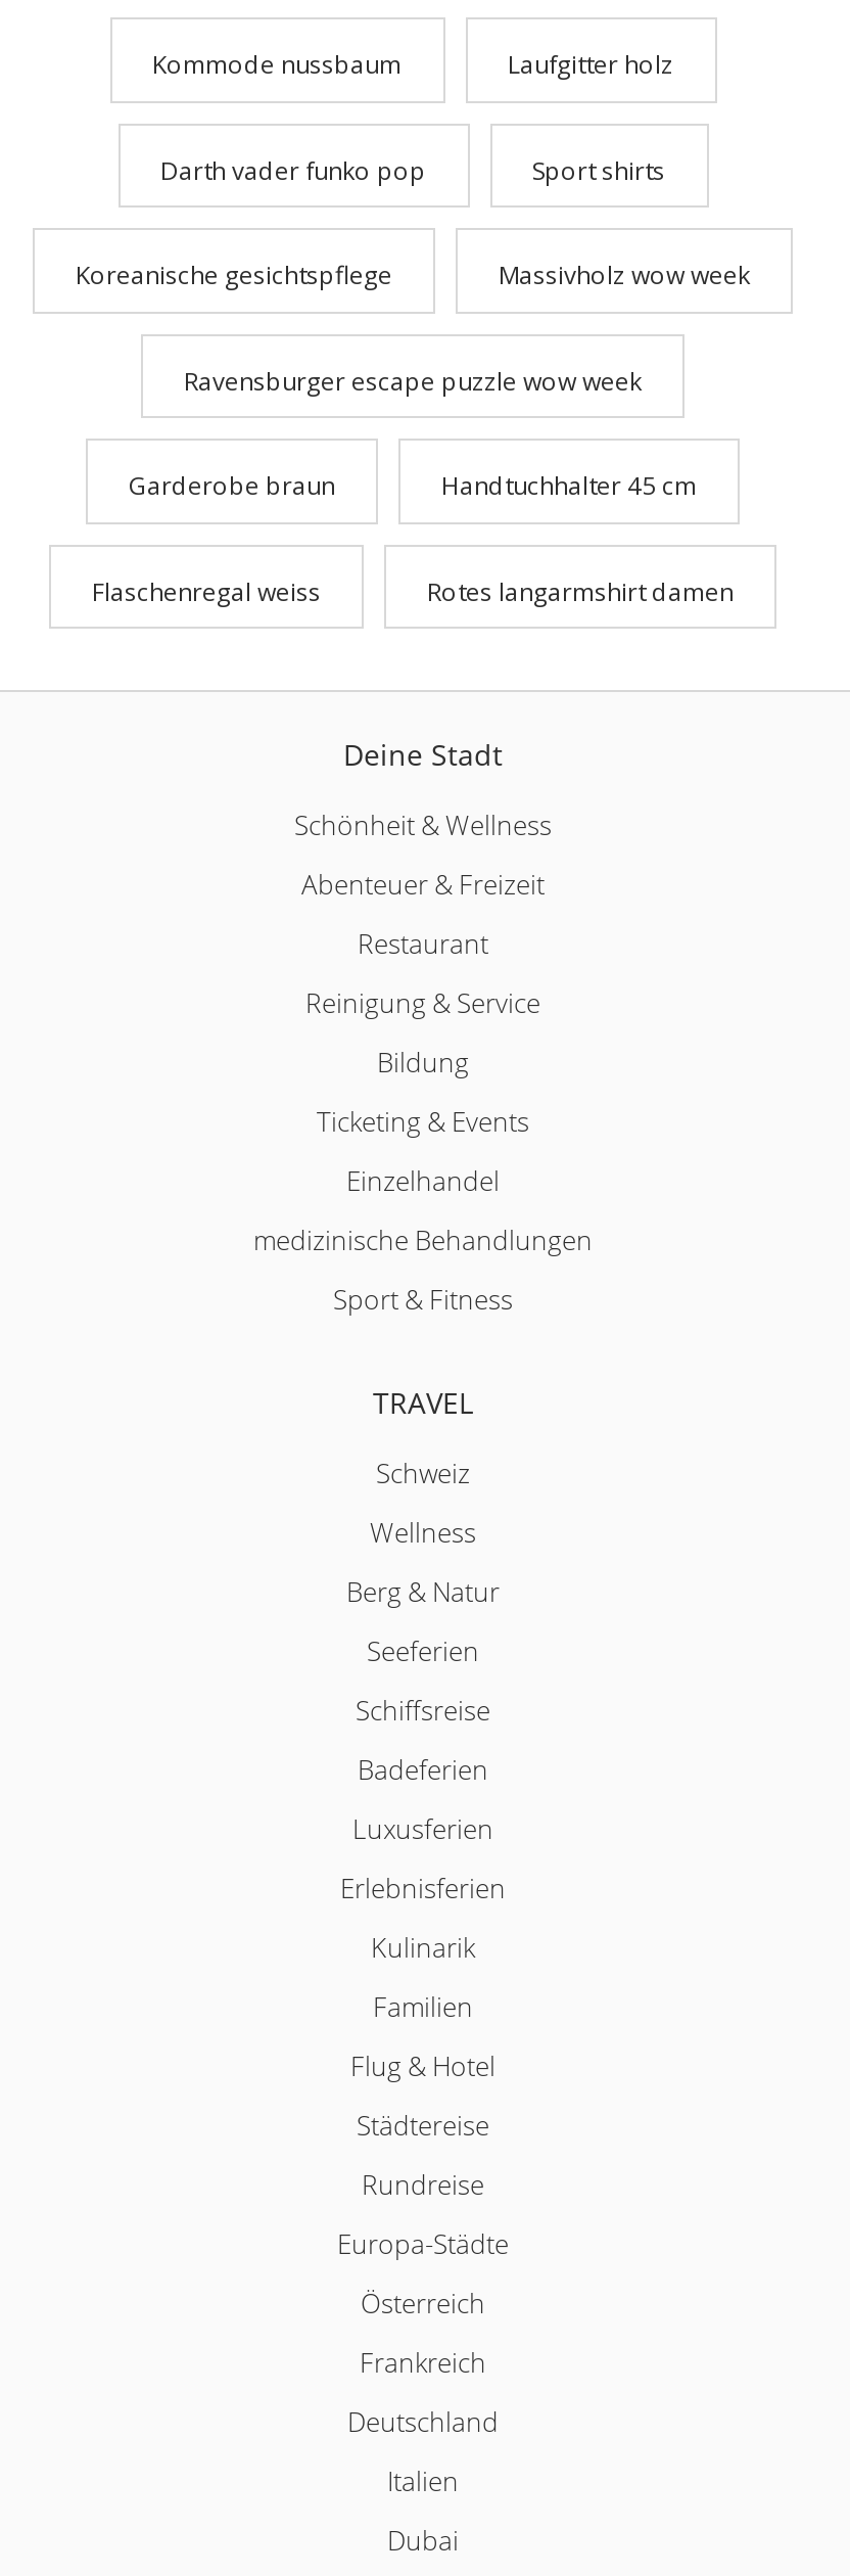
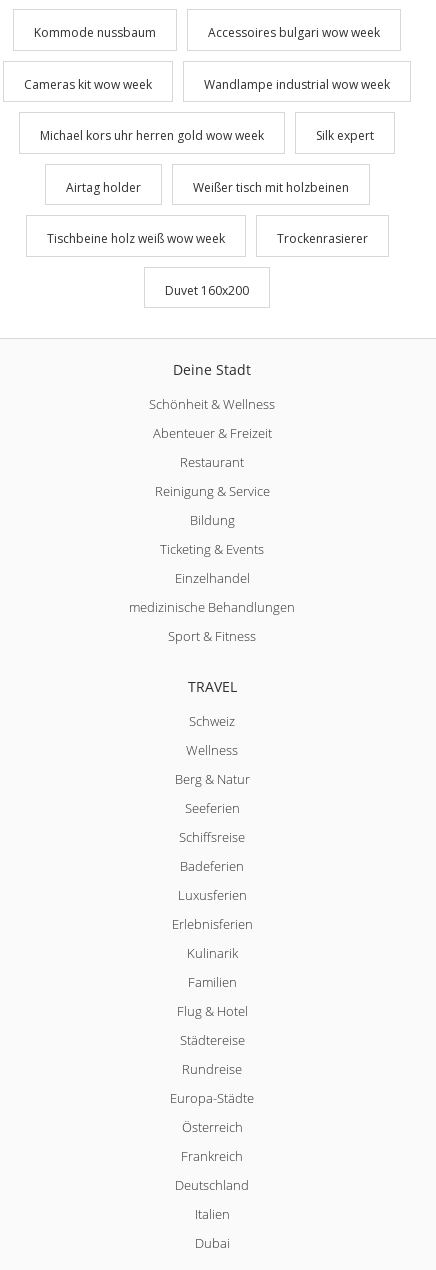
- Laufgitter holz
+ Accessoires bulgari wow week

- Darth vader funko pop
- Sport shirts
+ Cameras kit wow week
+ Wandlampe industrial wow week

- Koreanische gesichtspflege
- Massivholz wow week
+ Michael kors uhr herren gold wow week
+ Silk expert

- Ravensburger escape puzzle wow week
+ Airtag holder
+ Weißer tisch mit holzbeinen

- Garderobe braun
- Handtuchhalter 45 cm
+ Tischbeine holz weiß wow week
+ Trockenrasierer

- Flaschenregal weiss
- Rotes langarmshirt damen
+ Duvet 160x200
